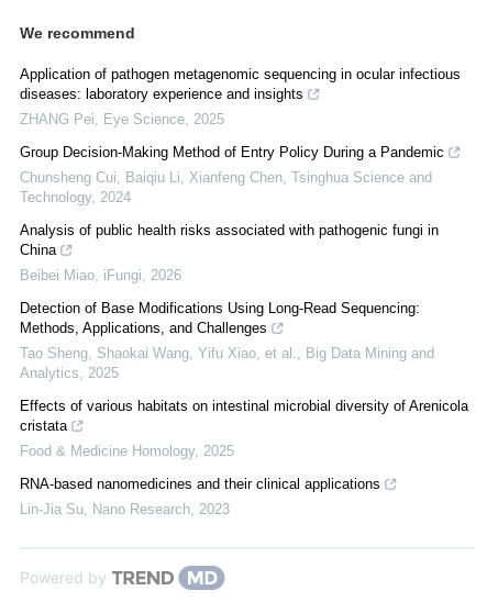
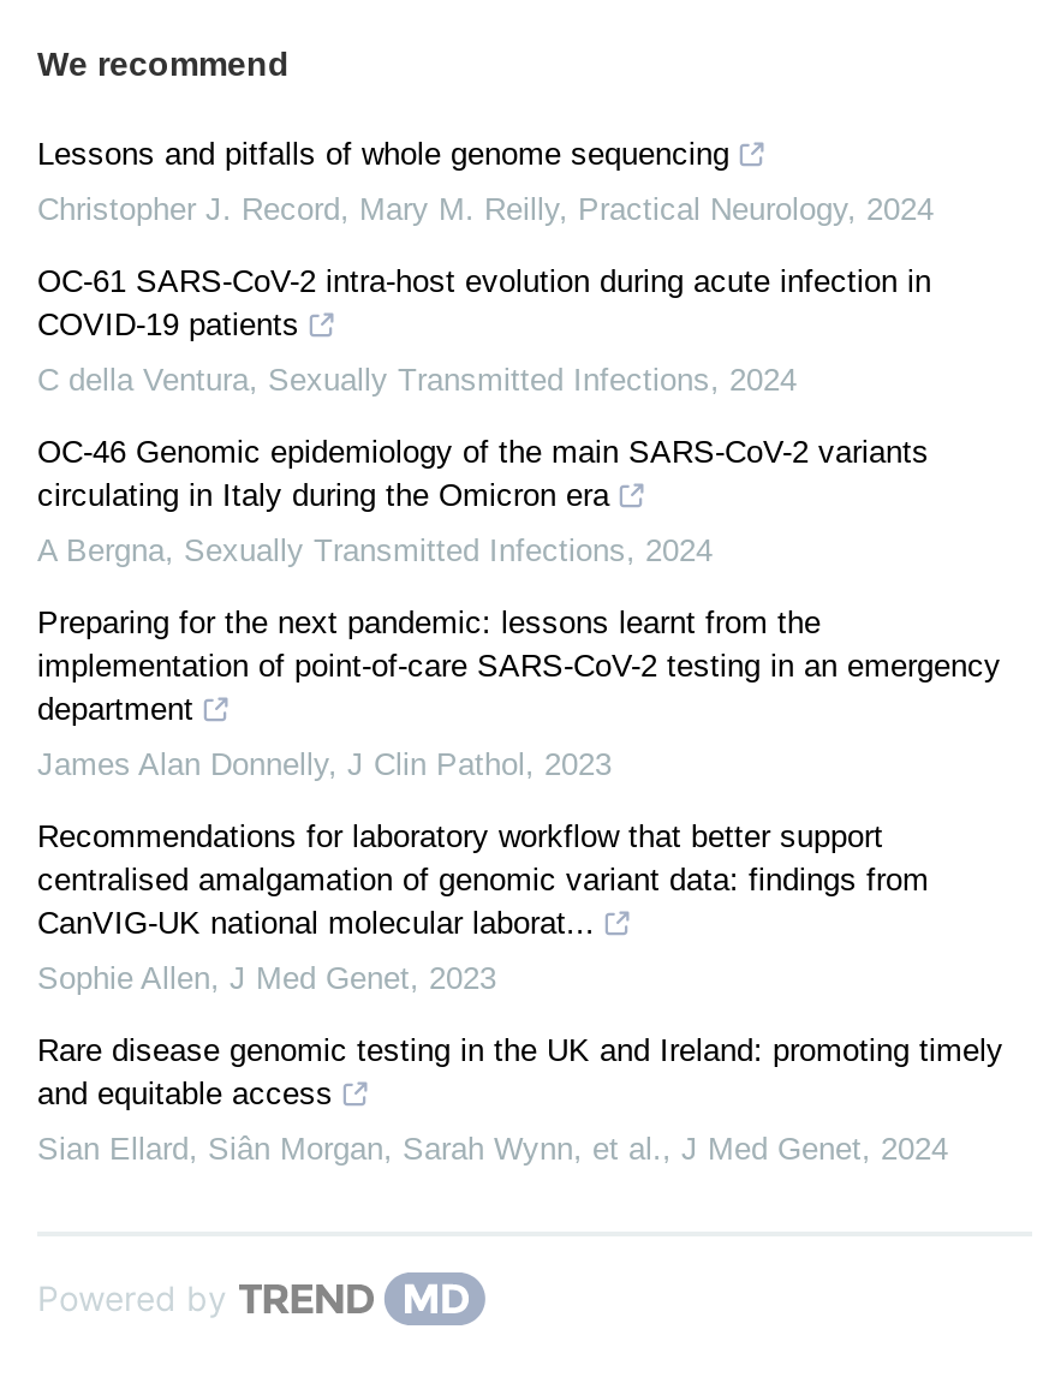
- Application of pathogen metagenomic sequencing in ocular infectious
- diseases: laboratory experience and insights
+ Lessons and pitfalls of whole genome sequencing

- ZHANG Pei, Eye Science, 2025
+ Christopher J. Record, Mary M. Reilly, Practical Neurology, 2024

- Group Decision-Making Method of Entry Policy During a Pandemic
+ OC-61 SARS-CoV-2 intra-host evolution during acute infection in
+ COVID-19 patients

- Chunsheng Cui, Baiqiu Li, Xianfeng Chen, Tsinghua Science and
- Technology, 2024
+ C della Ventura, Sexually Transmitted Infections, 2024

- Analysis of public health risks associated with pathogenic fungi in
- China
+ OC-46 Genomic epidemiology of the main SARS-CoV-2 variants
+ circulating in Italy during the Omicron era

- Beibei Miao, iFungi, 2026
+ A Bergna, Sexually Transmitted Infections, 2024

- Detection of Base Modifications Using Long-Read Sequencing:
- Methods, Applications, and Challenges
+ Preparing for the next pandemic: lessons learnt from the
+ implementation of point-of-care SARS-CoV-2 testing in an emergency
+ department

- Tao Sheng, Shaokai Wang, Yifu Xiao, et al., Big Data Mining and
- Analytics, 2025
+ James Alan Donnelly, J Clin Pathol, 2023

- Effects of various habitats on intestinal microbial diversity of Arenicola
- cristata
+ Recommendations for laboratory workflow that better support
+ centralised amalgamation of genomic variant data: findings from
+ CanVIG-UK national molecular laborat...

- Food & Medicine Homology, 2025
+ Sophie Allen, J Med Genet, 2023

- RNA-based nanomedicines and their clinical applications
+ Rare disease genomic testing in the UK and Ireland: promoting timely
+ and equitable access

- Lin-Jia Su, Nano Research, 2023
+ Sian Ellard, Siân Morgan, Sarah Wynn, et al., J Med Genet, 2024
